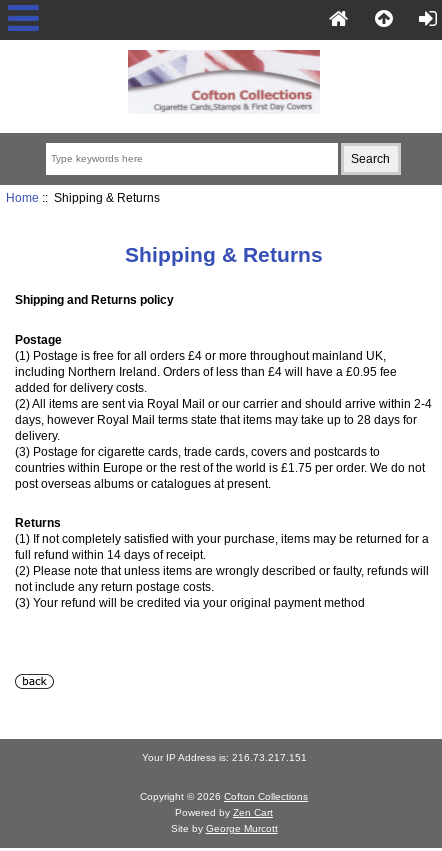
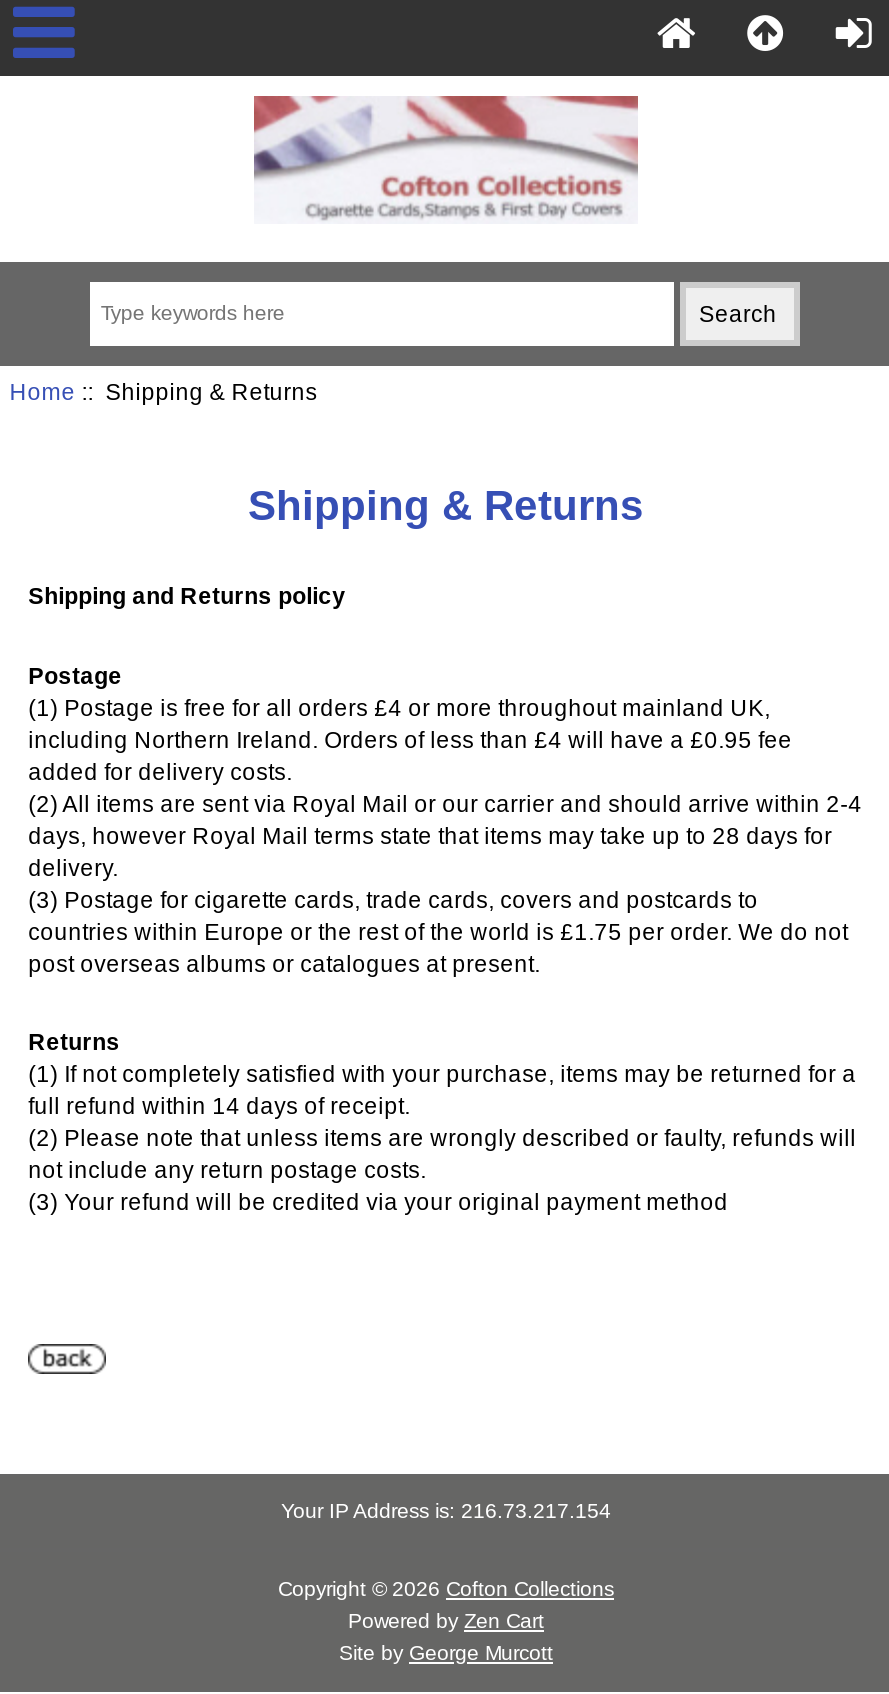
- Your IP Address is: 216.73.217.151
+ Your IP Address is: 216.73.217.154
